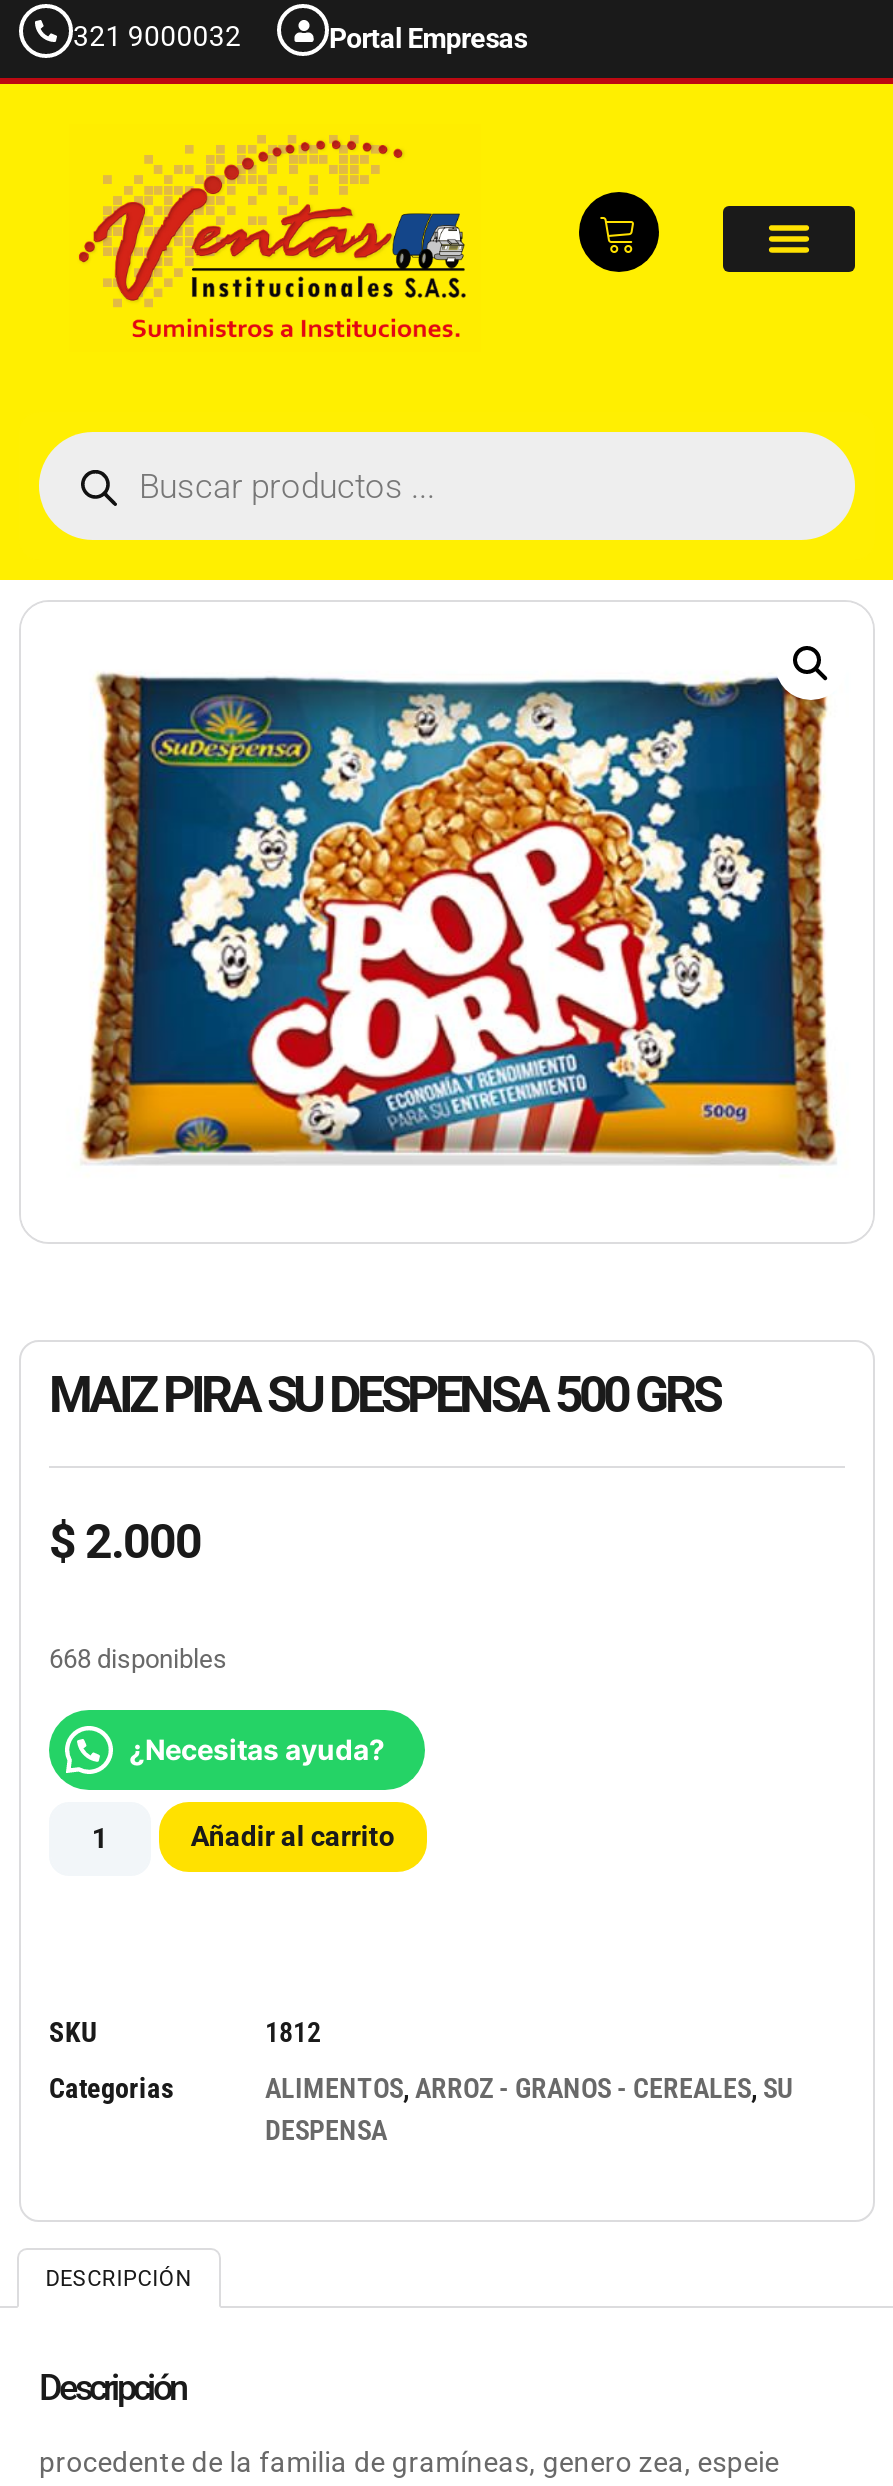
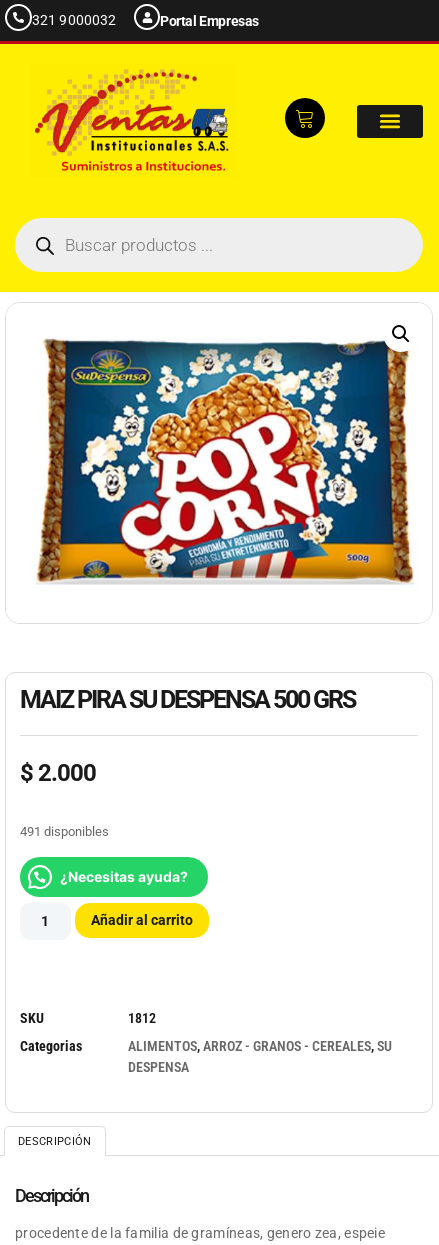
- 668 disponibles
+ 491 disponibles
